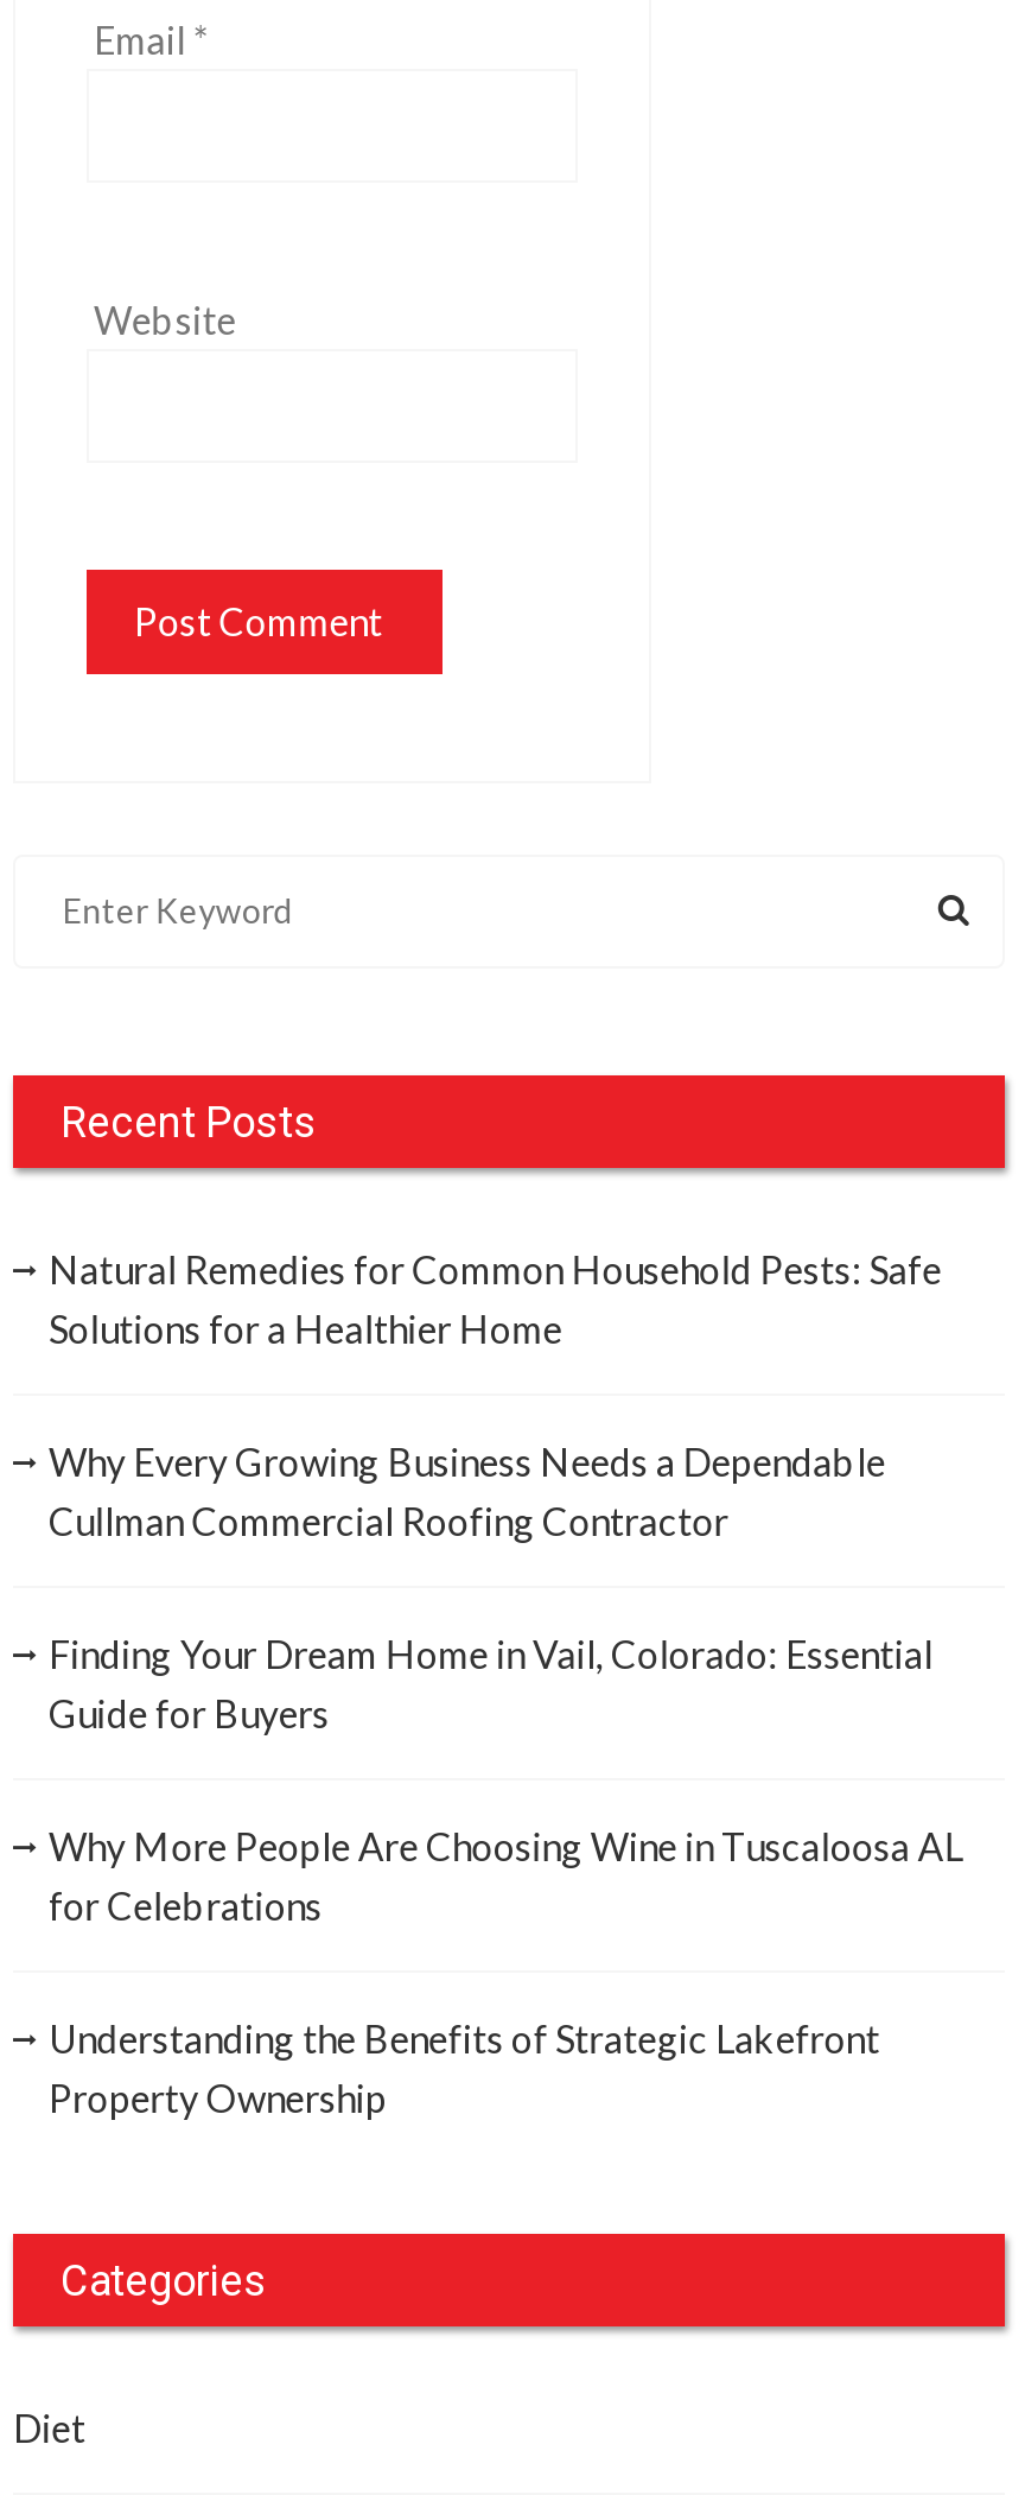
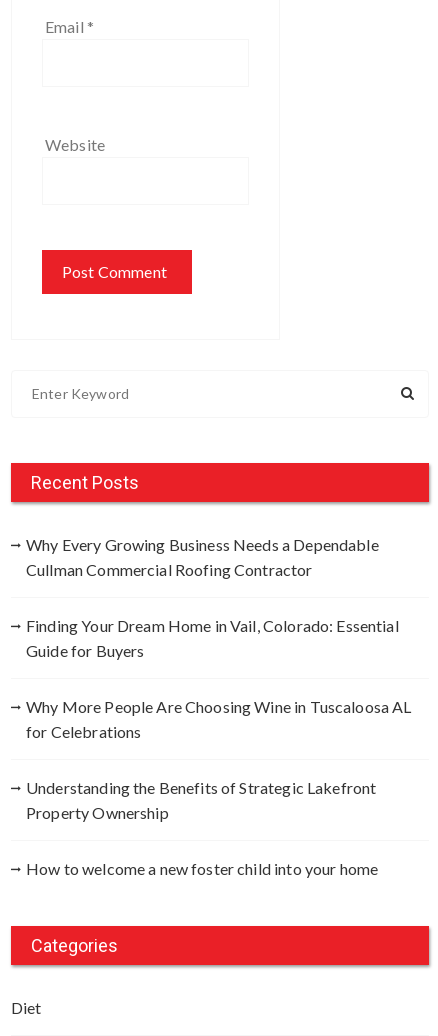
- Natural Remedies for Common Household Pests: Safe
- Solutions for a Healthier Home

moved up: Why Every Growing Business Needs a Dependable | Cullman Commercial Roofing Contractor | Finding Your Dream Home in Vail, Colorado: Essential | Guide for Buyers | Why More People Are Choosing Wine in Tuscaloosa AL | for Celebrations | Understanding the Benefits of Strategic Lakefront | Property Ownership

+ How to welcome a new foster child into your home
